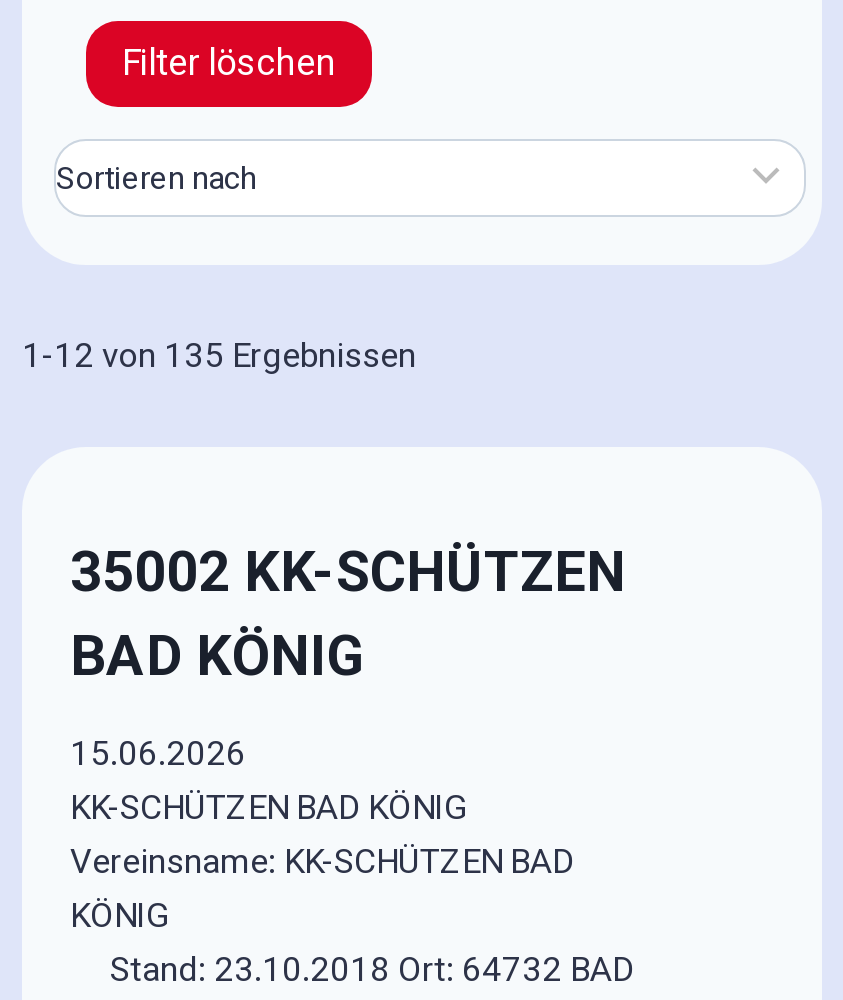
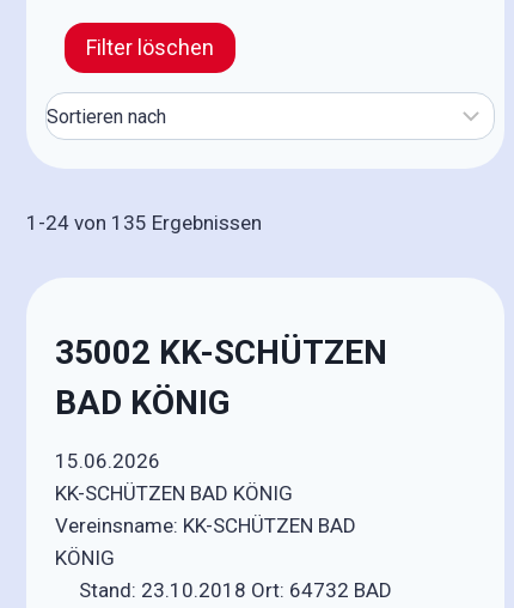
- 1-12 von 135 Ergebnissen
+ 1-24 von 135 Ergebnissen
